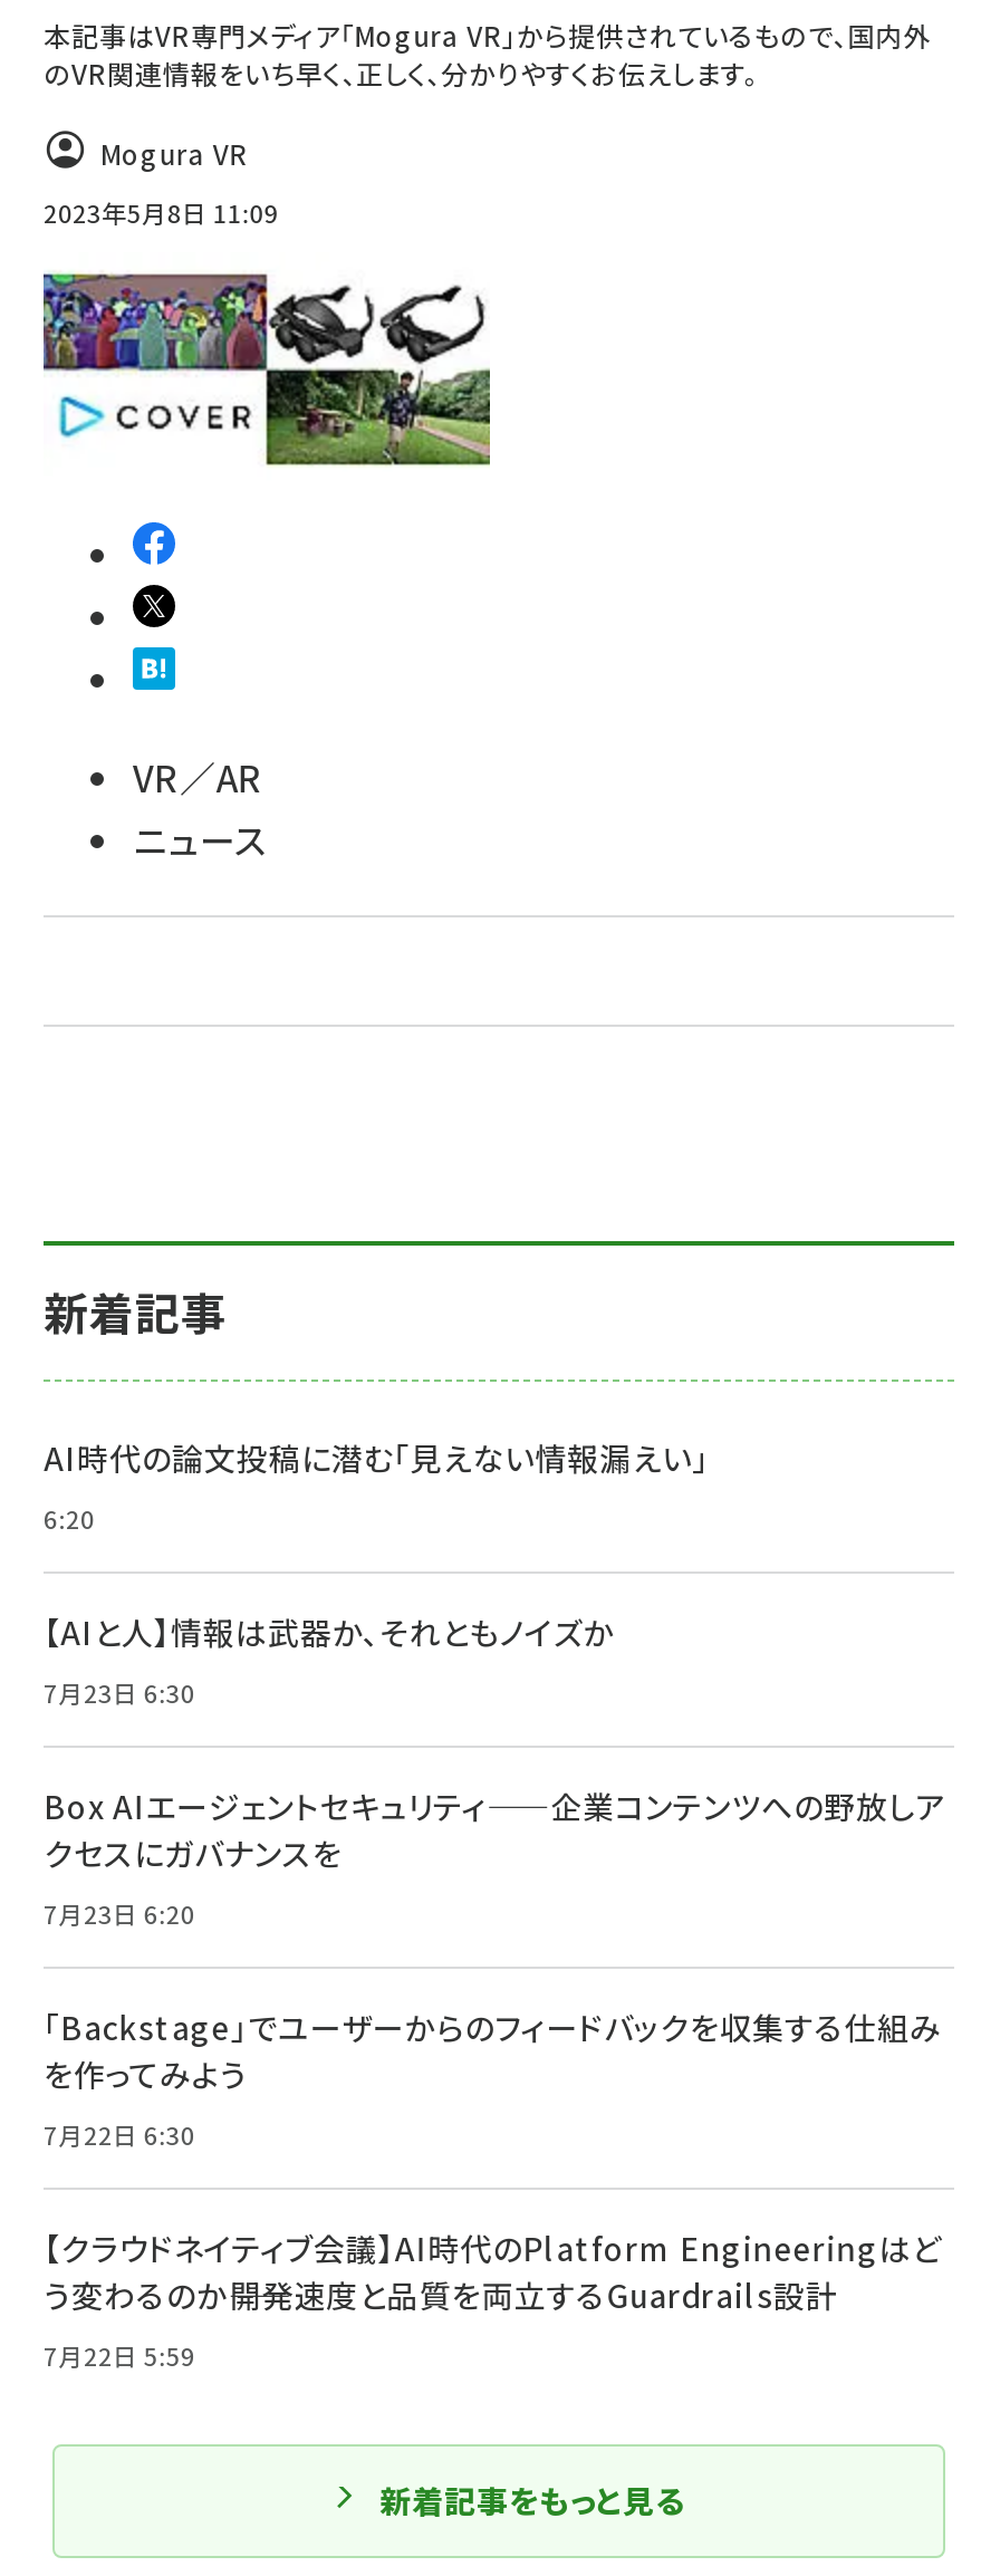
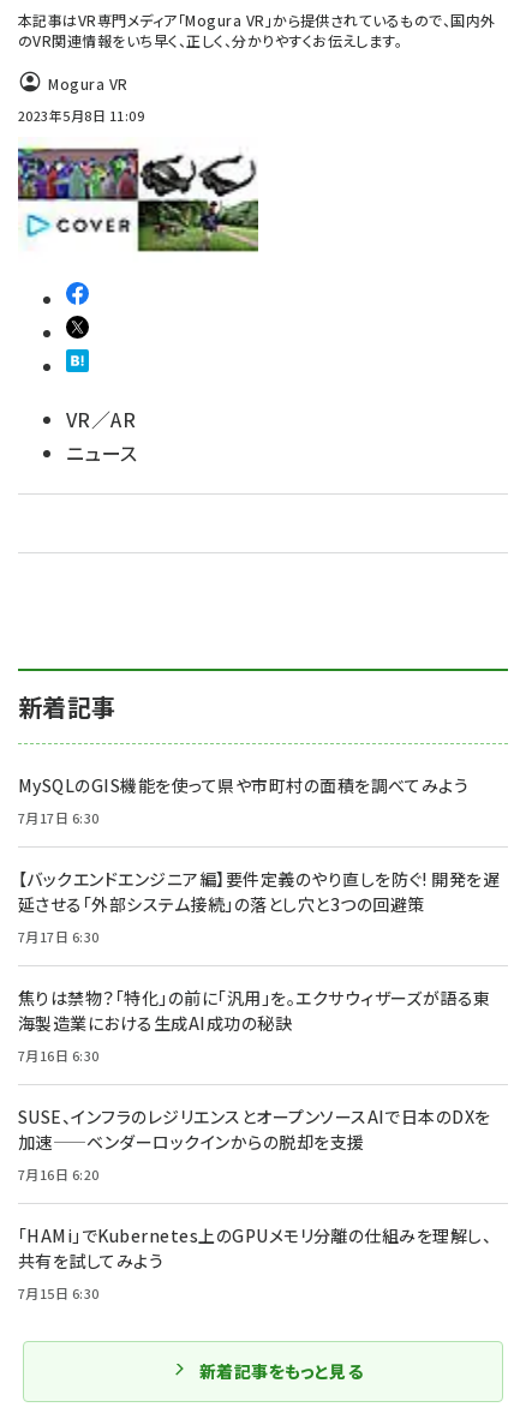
- AI時代の論文投稿に潜む「見えない情報漏えい」
- 6:20
+ MySQLのGIS機能を使って県や市町村の面積を調べてみよう
+ 7月17日 6:30

- 【AIと人】情報は武器か、それともノイズか
- 7月23日 6:30
+ 【バックエンドエンジニア編】要件定義のやり直しを防ぐ! 開発を遅
+ 延させる「外部システム接続」の落とし穴と3つの回避策
+ 7月17日 6:30

- Box AIエージェントセキュリティ——企業コンテンツへの野放しア
- クセスにガバナンスを
- 7月23日 6:20
+ 焦りは禁物？「特化」の前に「汎用」を。エクサウィザーズが語る東
+ 海製造業における生成AI成功の秘訣
+ 7月16日 6:30

- 「Backstage」でユーザーからのフィードバックを収集する仕組み
- を作ってみよう
- 7月22日 6:30
+ SUSE、インフラのレジリエンスとオープンソースAIで日本のDXを
+ 加速——ベンダーロックインからの脱却を支援
+ 7月16日 6:20

- 【クラウドネイティブ会議】AI時代のPlatform Engineeringはど
- う変わるのか――開発速度と品質を両立するGuardrails設計
- 7月22日 5:59
+ 「HAMi」でKubernetes上のGPUメモリ分離の仕組みを理解し、
+ 共有を試してみよう
+ 7月15日 6:30
